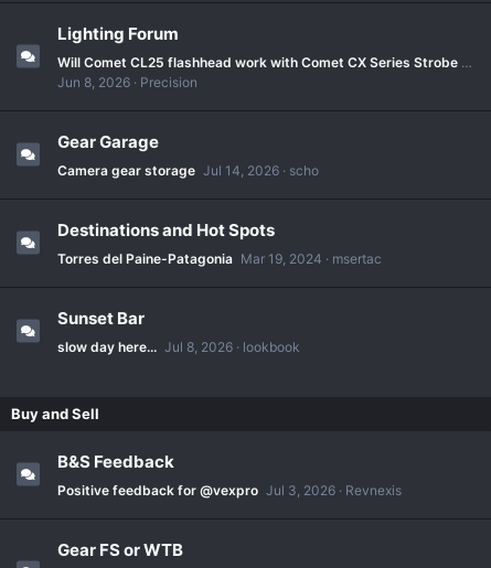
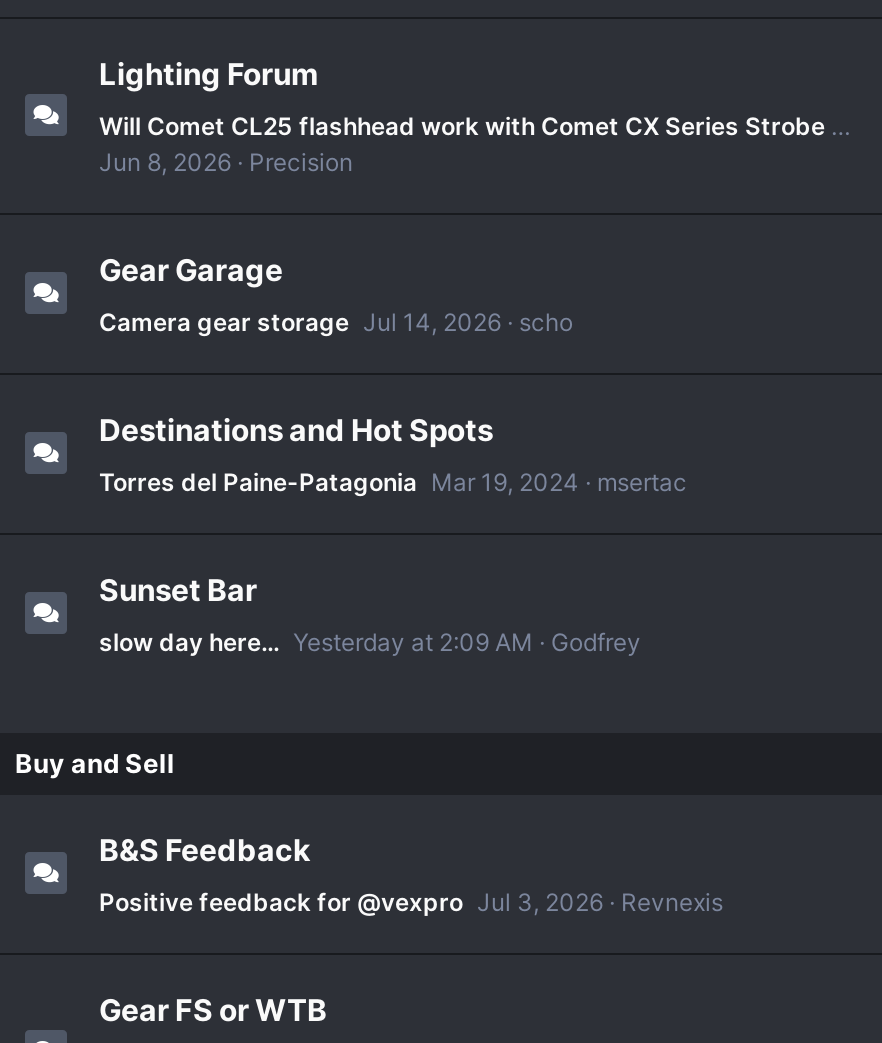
- slow day here... Jul 8, 2026 lookbook
+ slow day here... Yesterday at 2:09 AM Godfrey
